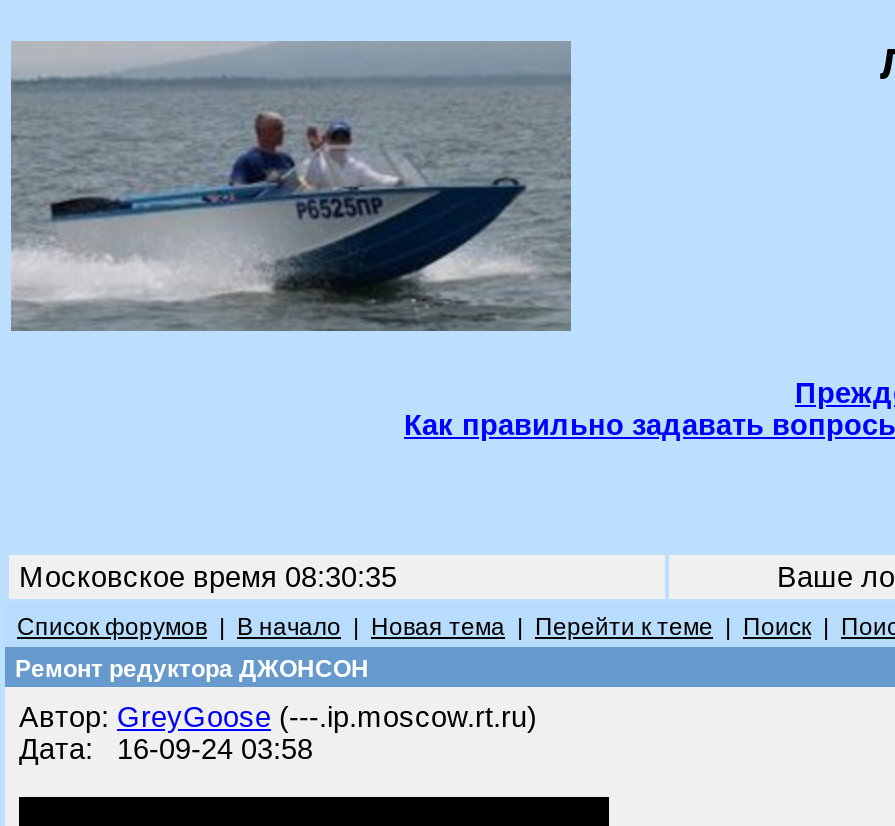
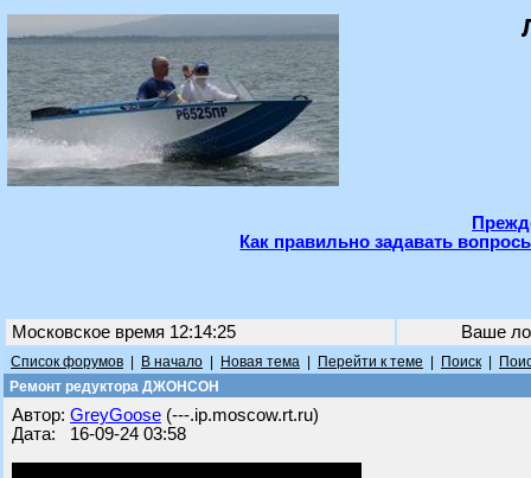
- Московское время 08:30:35
+ Московское время 12:14:25
